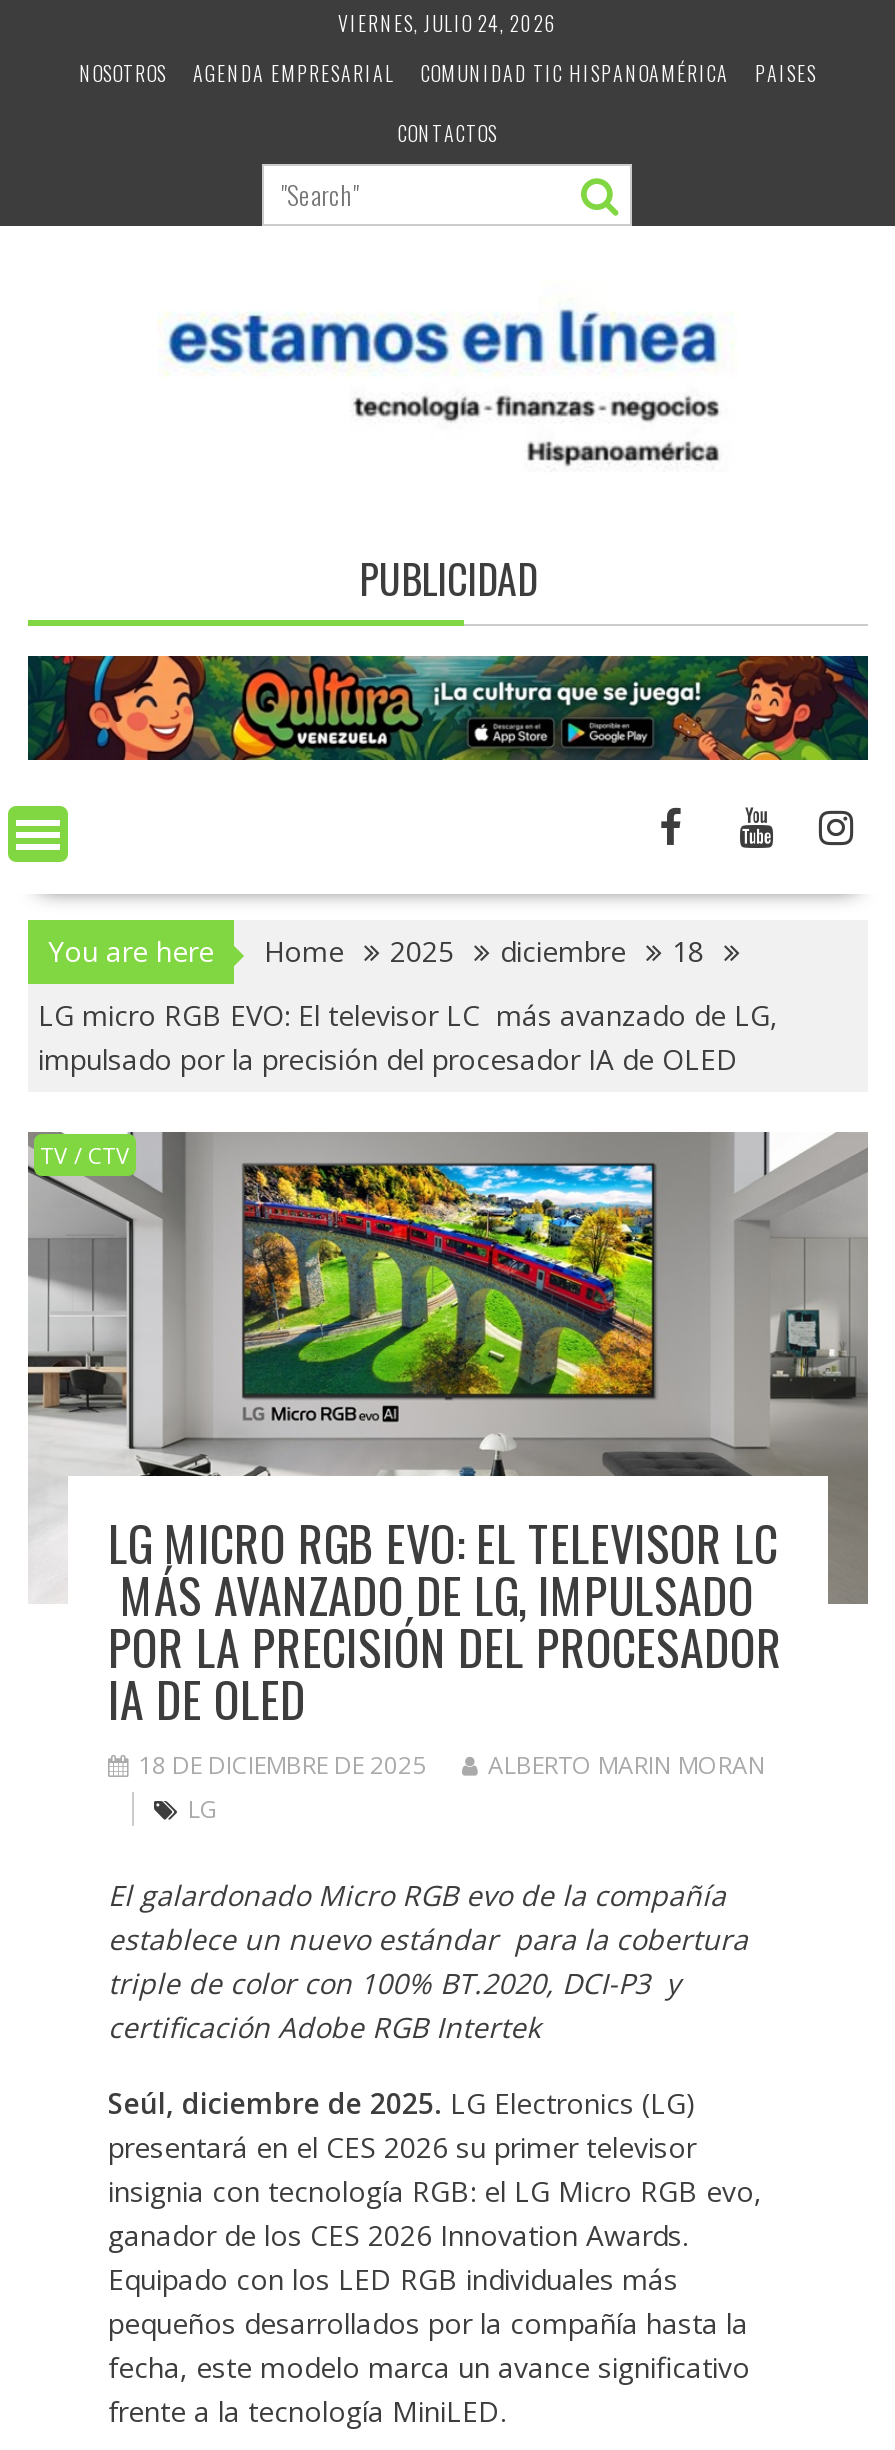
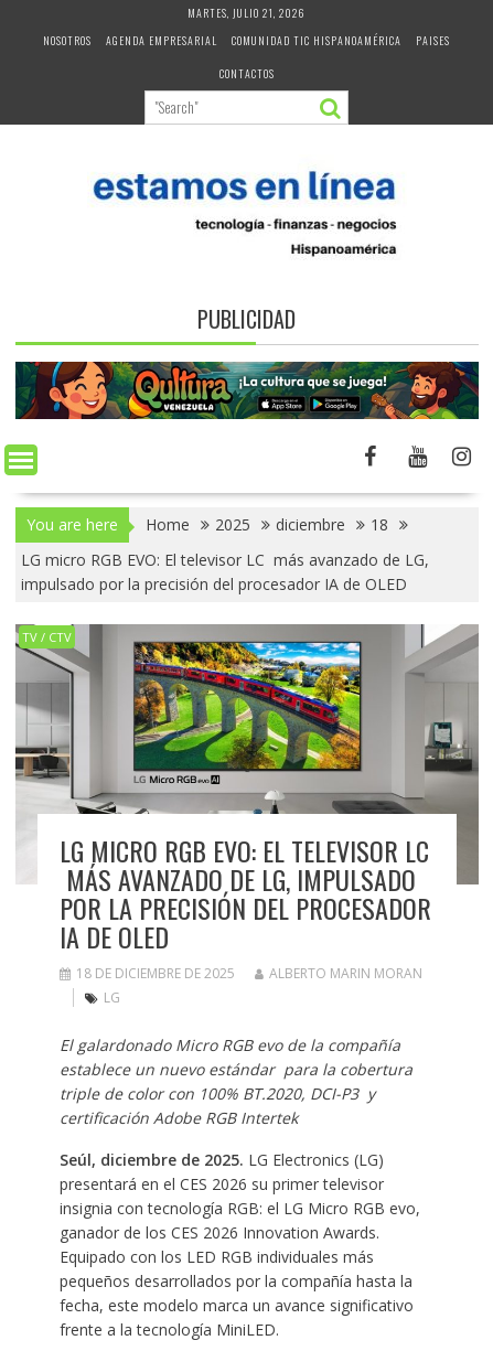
- VIERNES, JULIO 24, 2026
+ MARTES, JULIO 21, 2026
